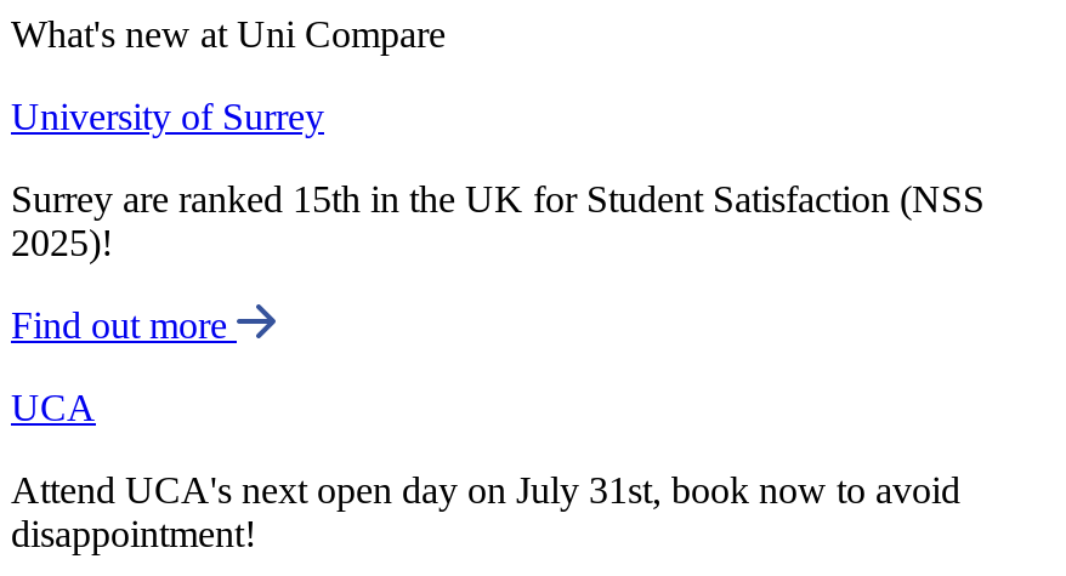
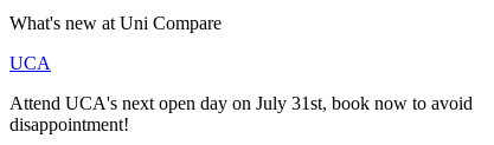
- University of Surrey
- Surrey are ranked 15th in the UK for Student Satisfaction (NSS
- 2025)!
- Find out more
